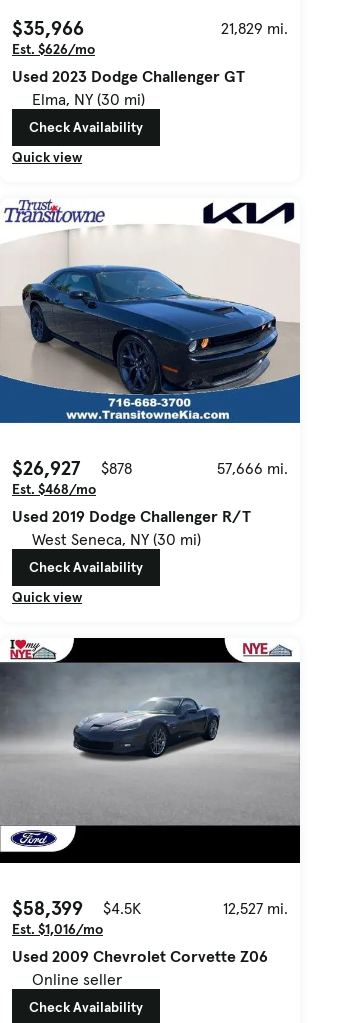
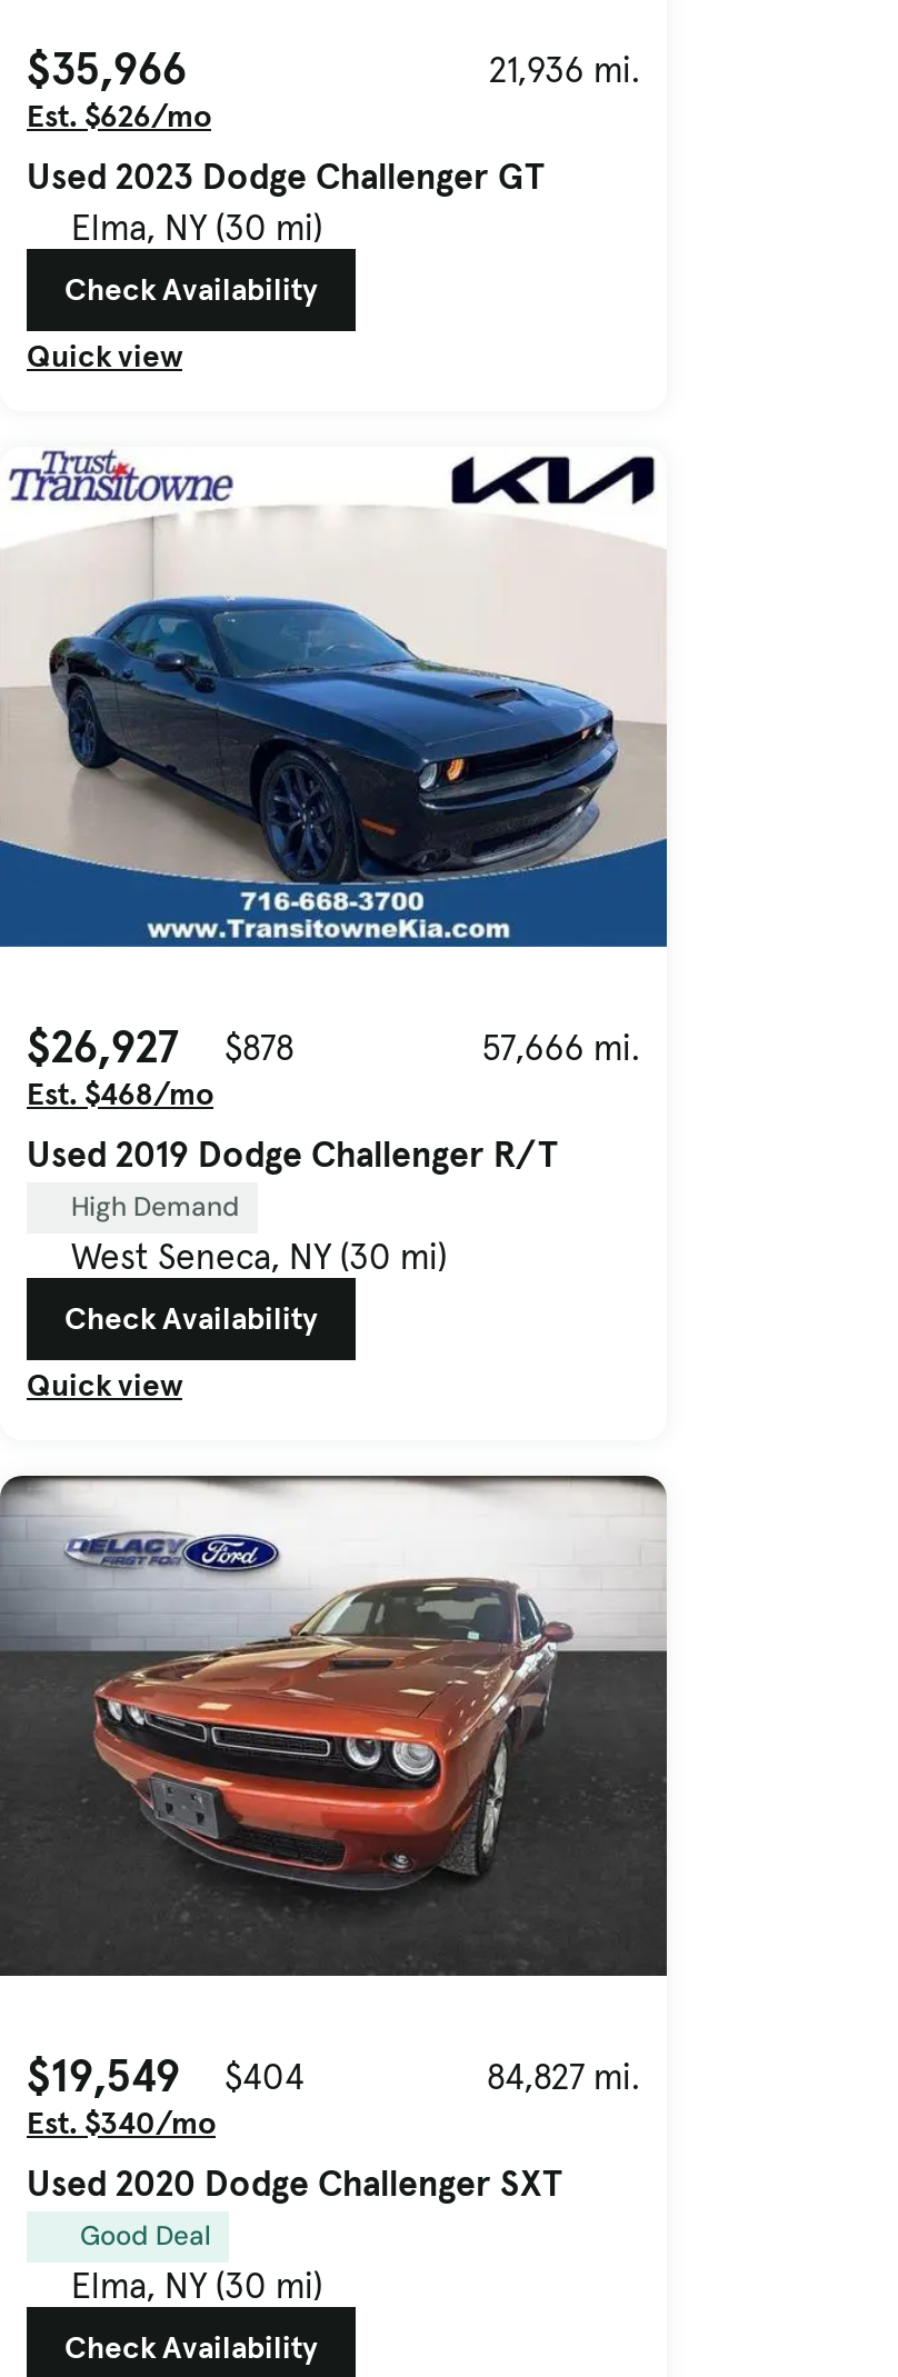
- 21,829 mi.
+ 21,936 mi.

+ High Demand

- [image]
- $58,399
- $4.5K
- 12,527 mi.
- Est. $1,016/mo
- Used 2009 Chevrolet Corvette Z06
- Online seller
+ [image]
+ $19,549
+ $404
+ 84,827 mi.
+ Est. $340/mo
+ Used 2020 Dodge Challenger SXT
+ Good Deal
+ Elma, NY (30 mi)
